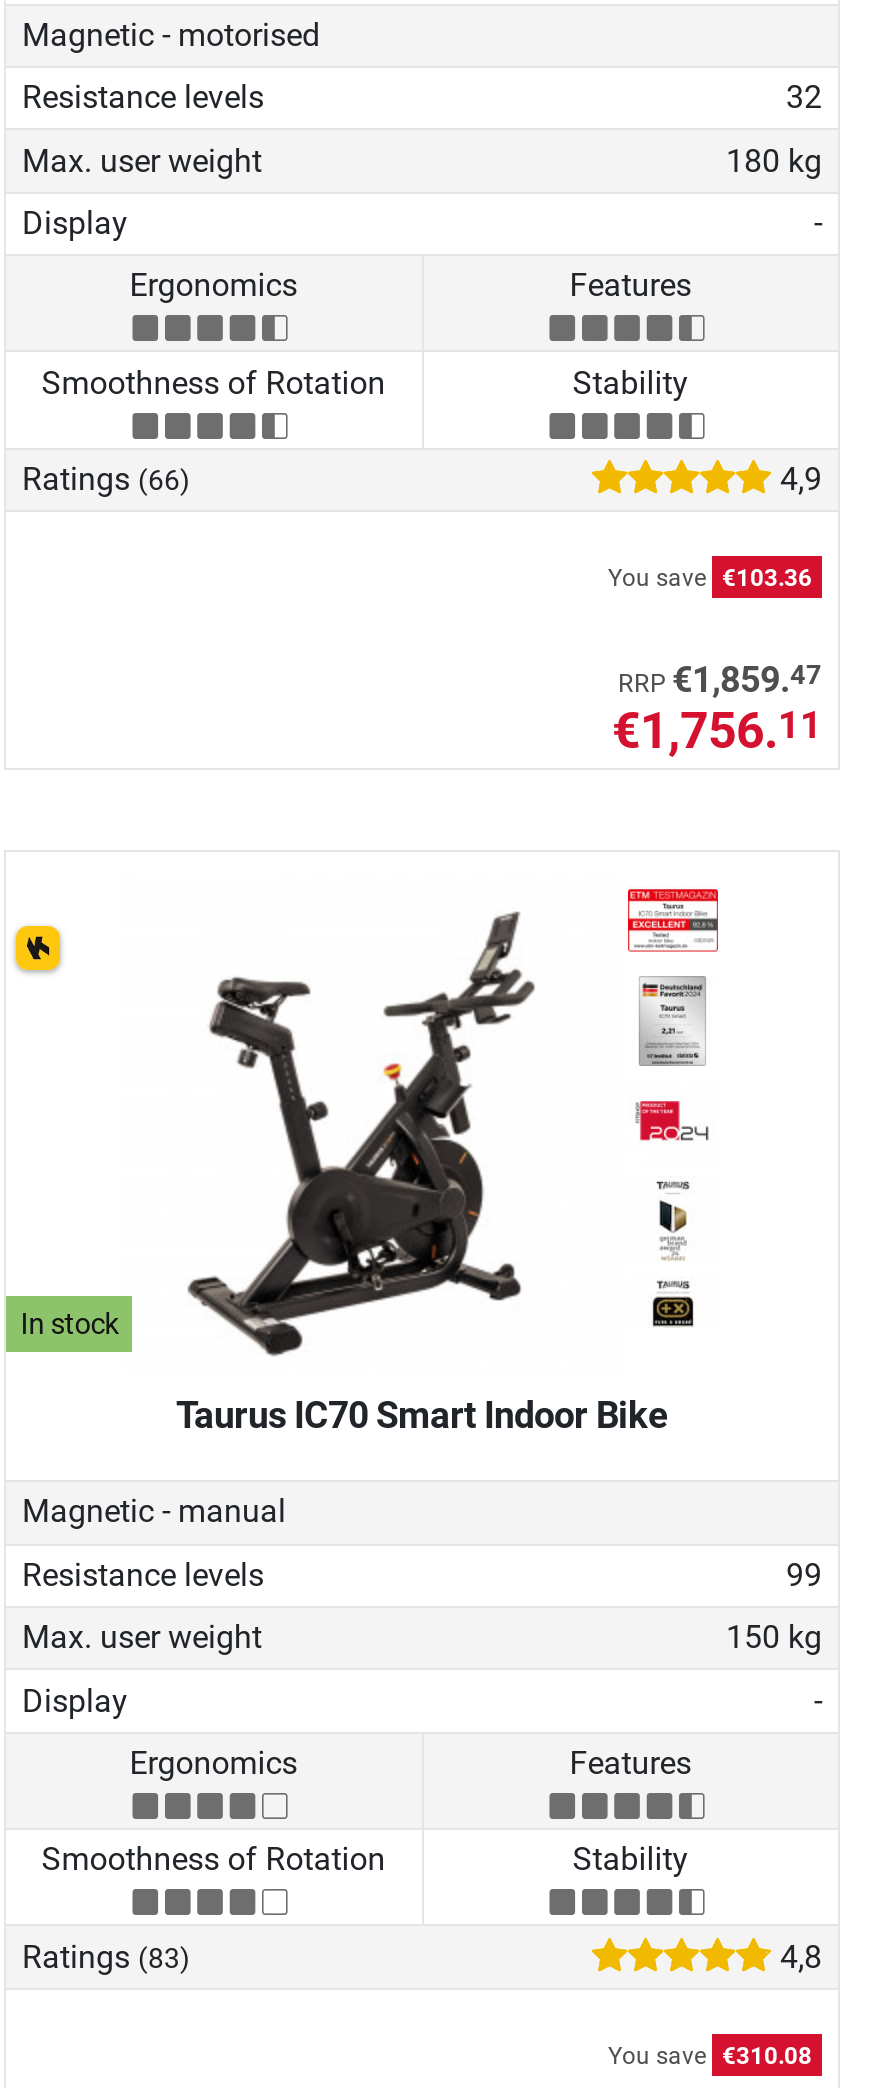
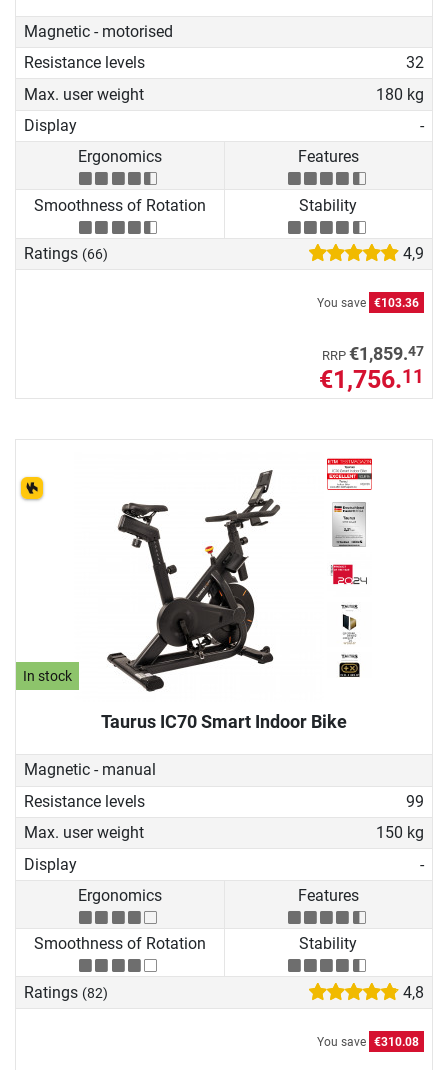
- Ratings (83)
+ Ratings (82)
